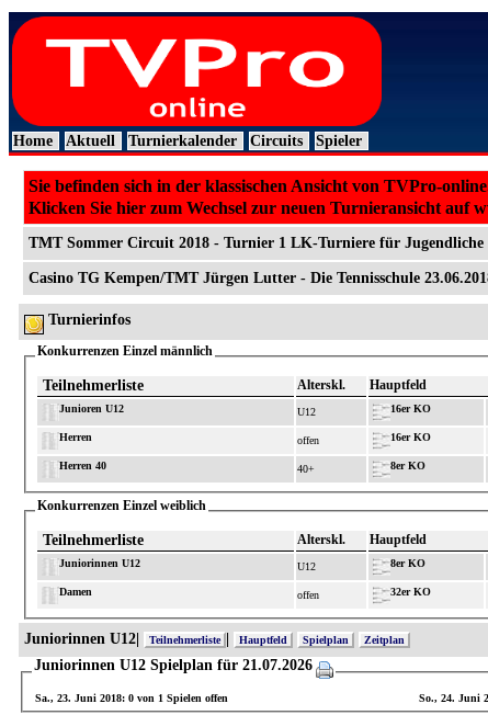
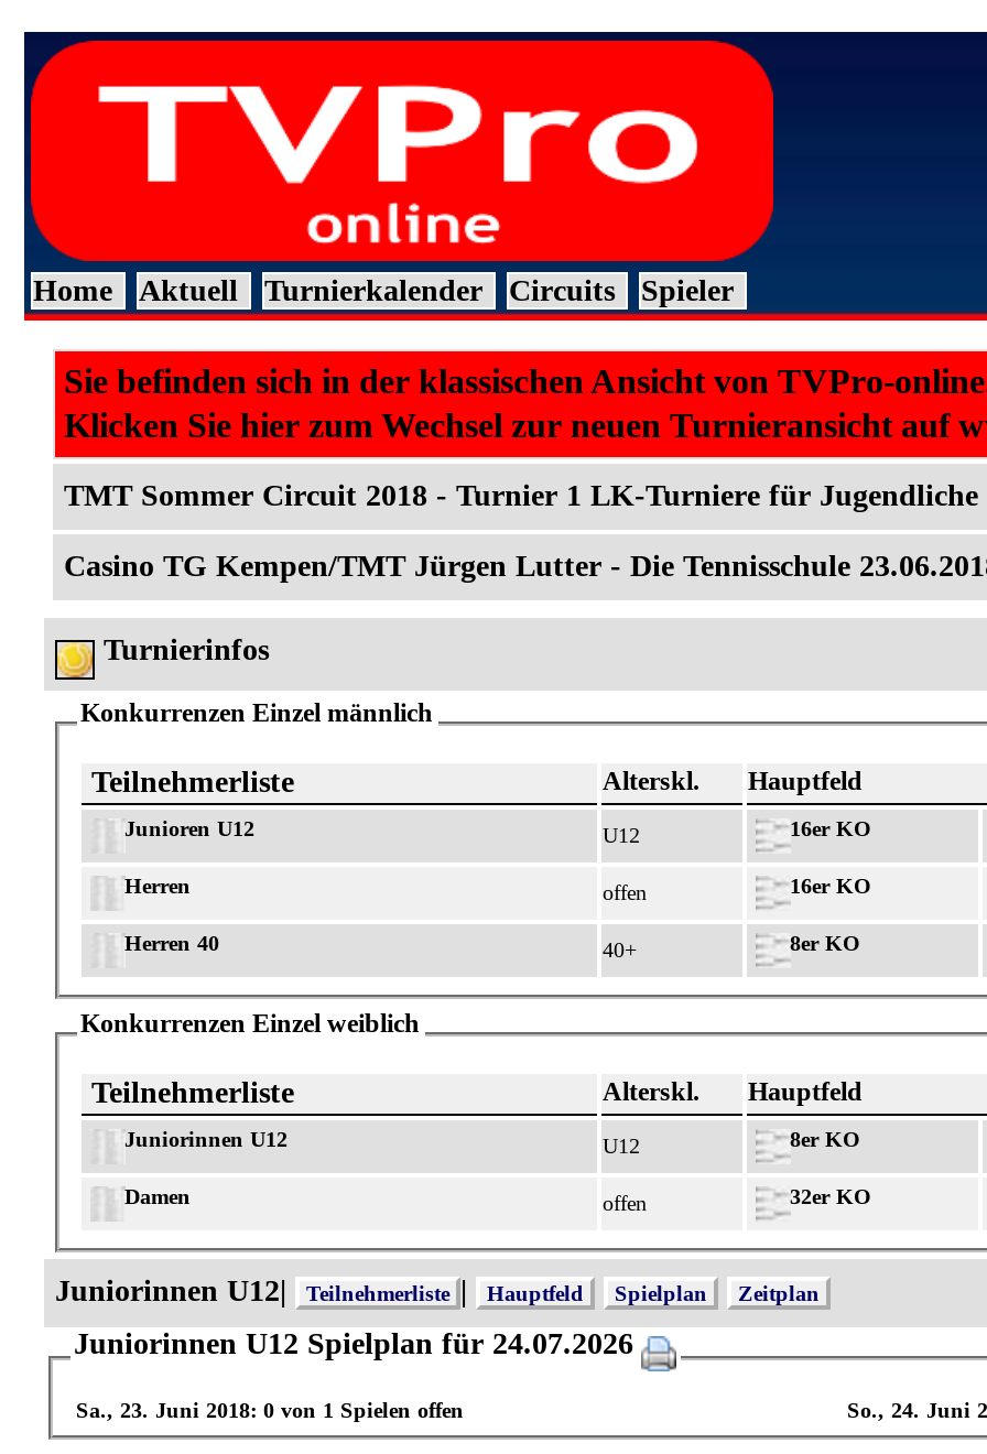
- Juniorinnen U12 Spielplan für 21.07.2026
+ Juniorinnen U12 Spielplan für 24.07.2026
